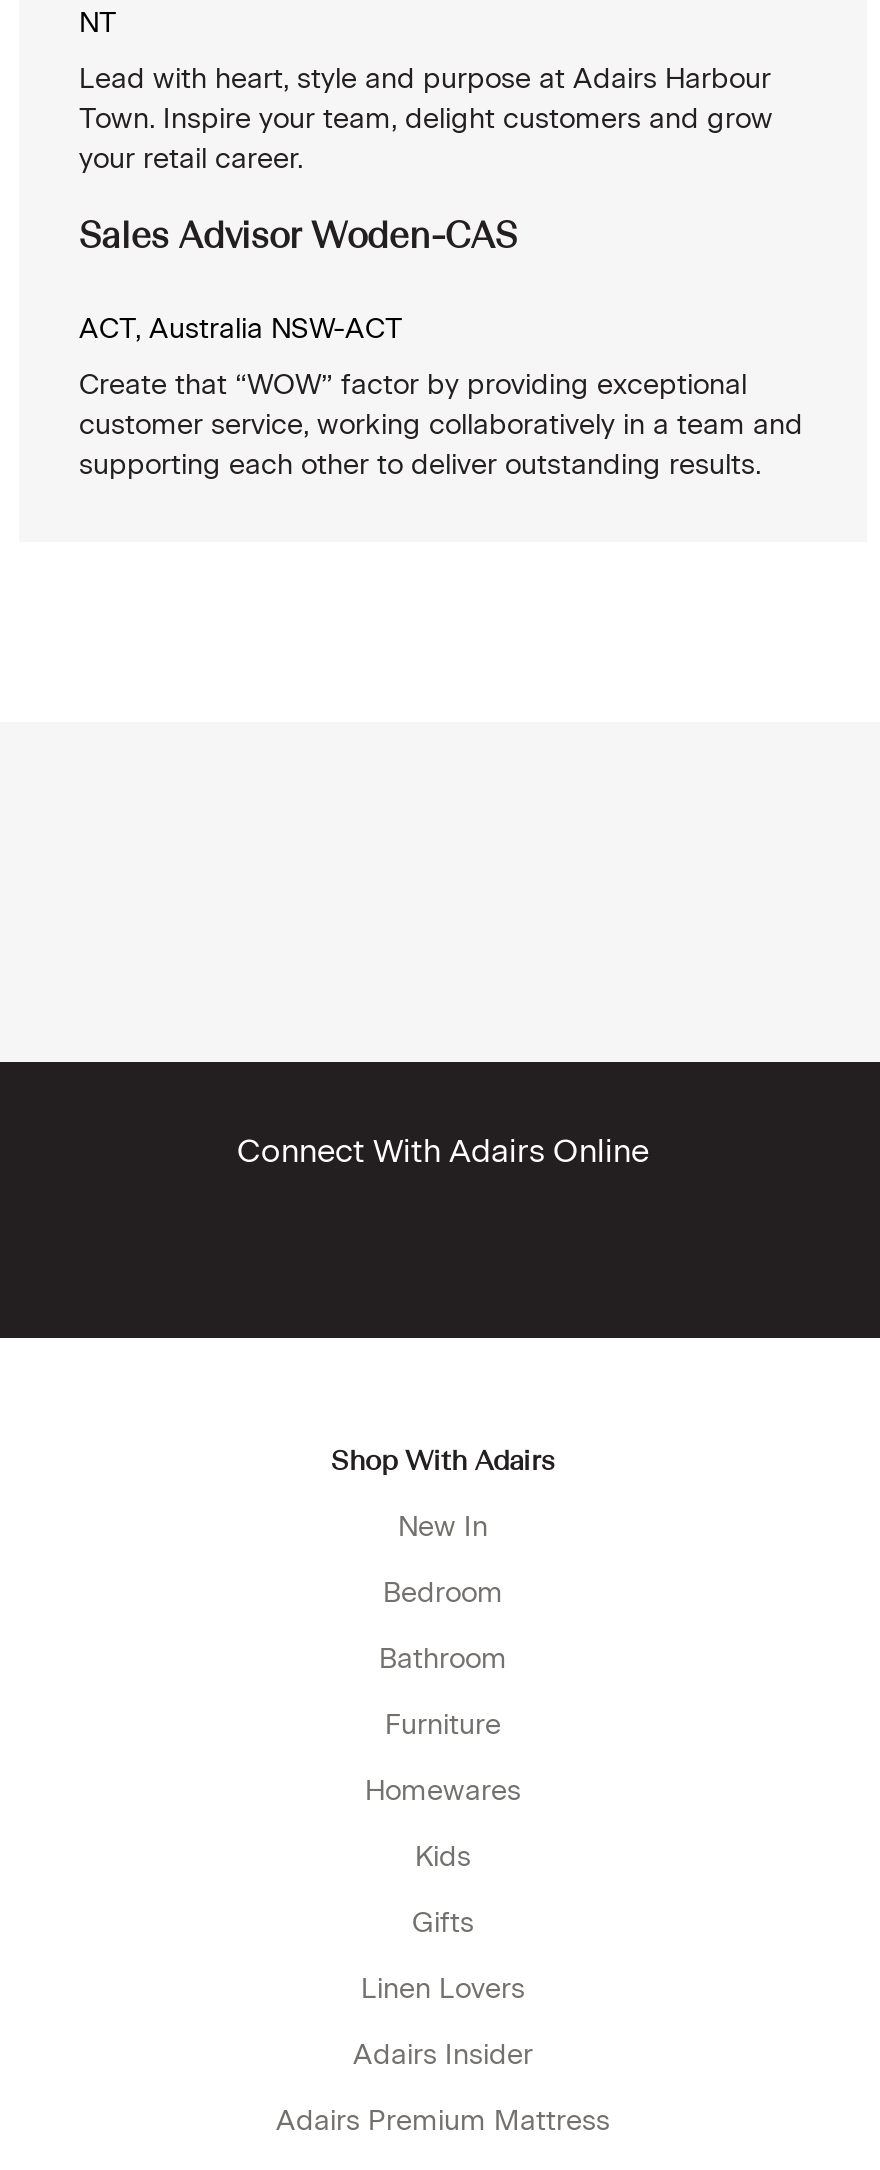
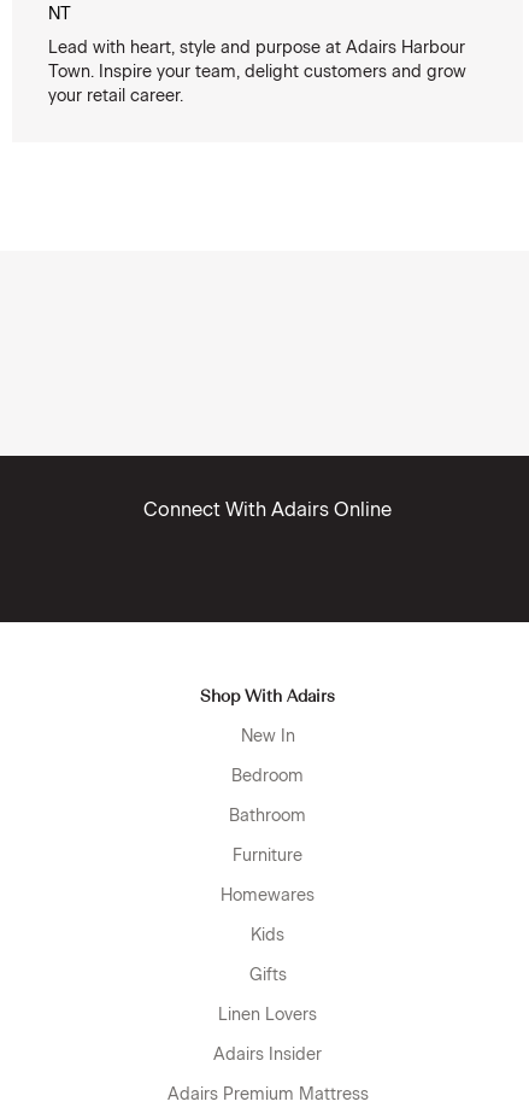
- Sales Advisor Woden-CAS
- ACT, Australia NSW-ACT
- Create that “WOW” factor by providing exceptional
- customer service, working collaboratively in a team and
- supporting each other to deliver outstanding results.
